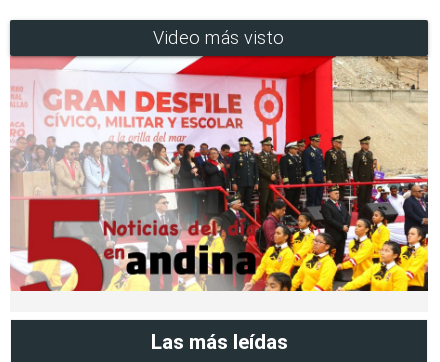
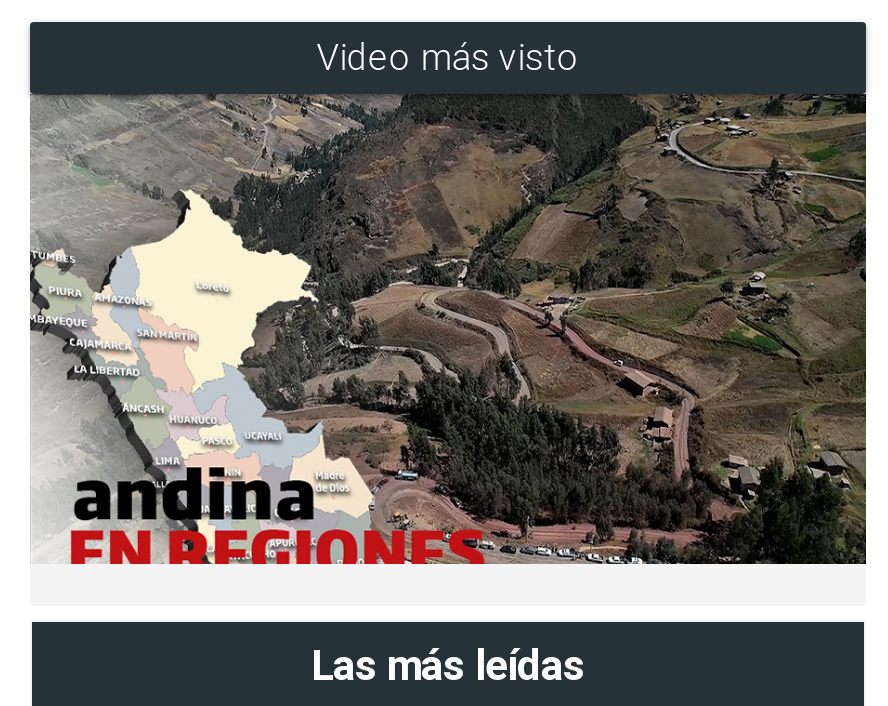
- [image]
+ [image]
